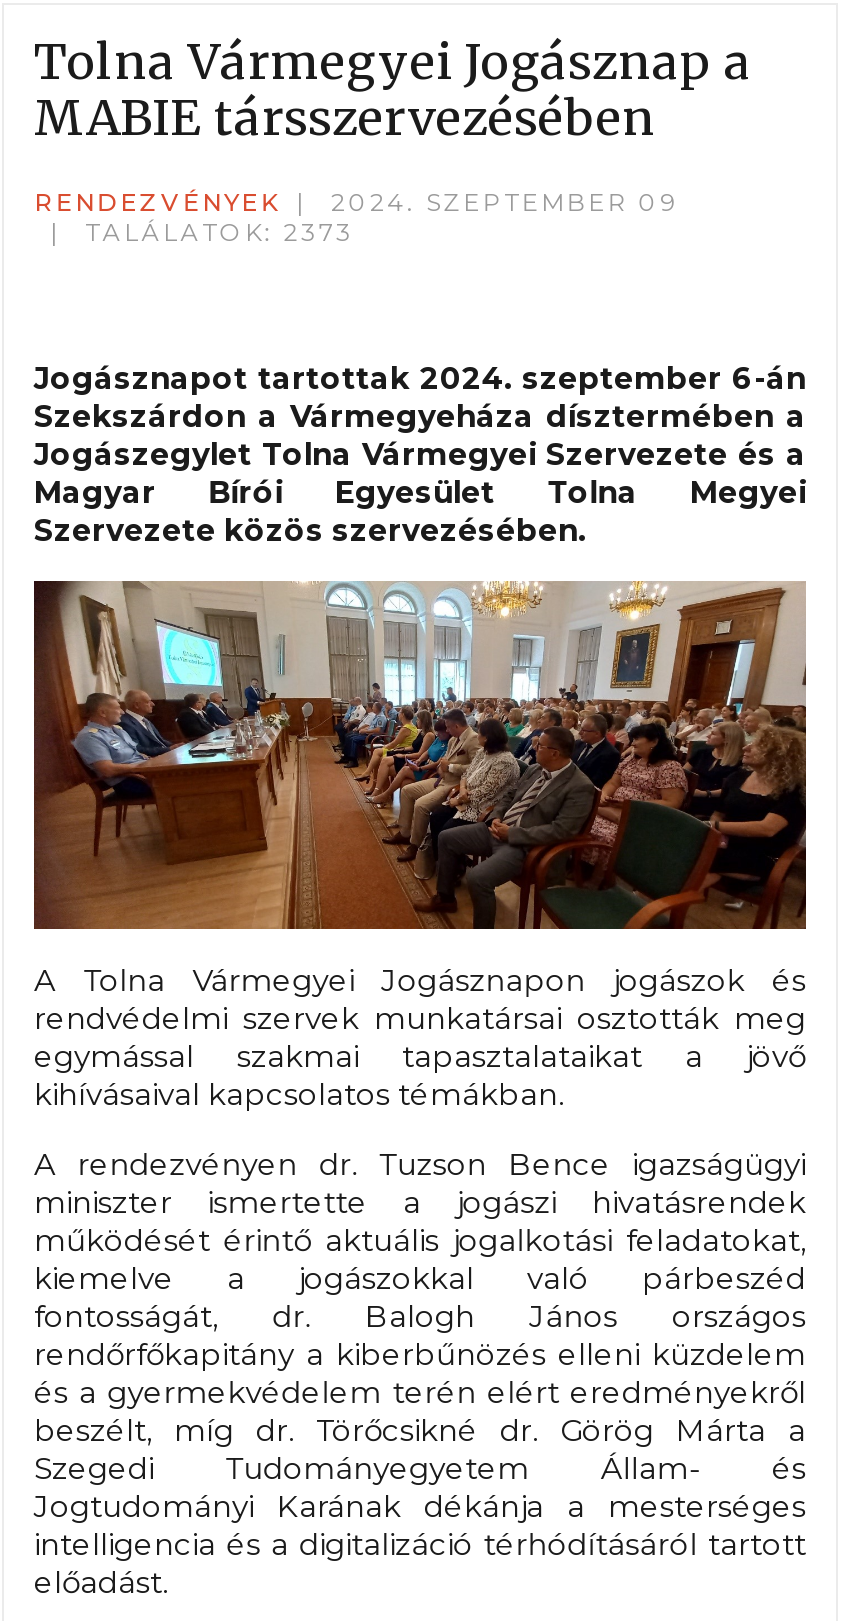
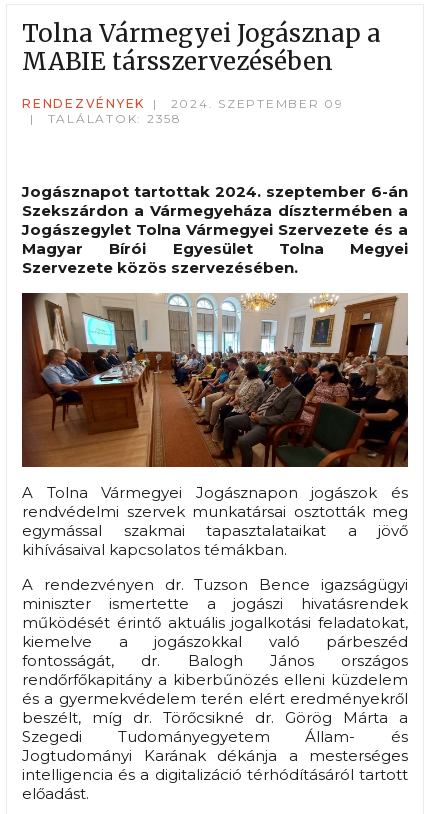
- TALÁLATOK: 2373
+ TALÁLATOK: 2358
